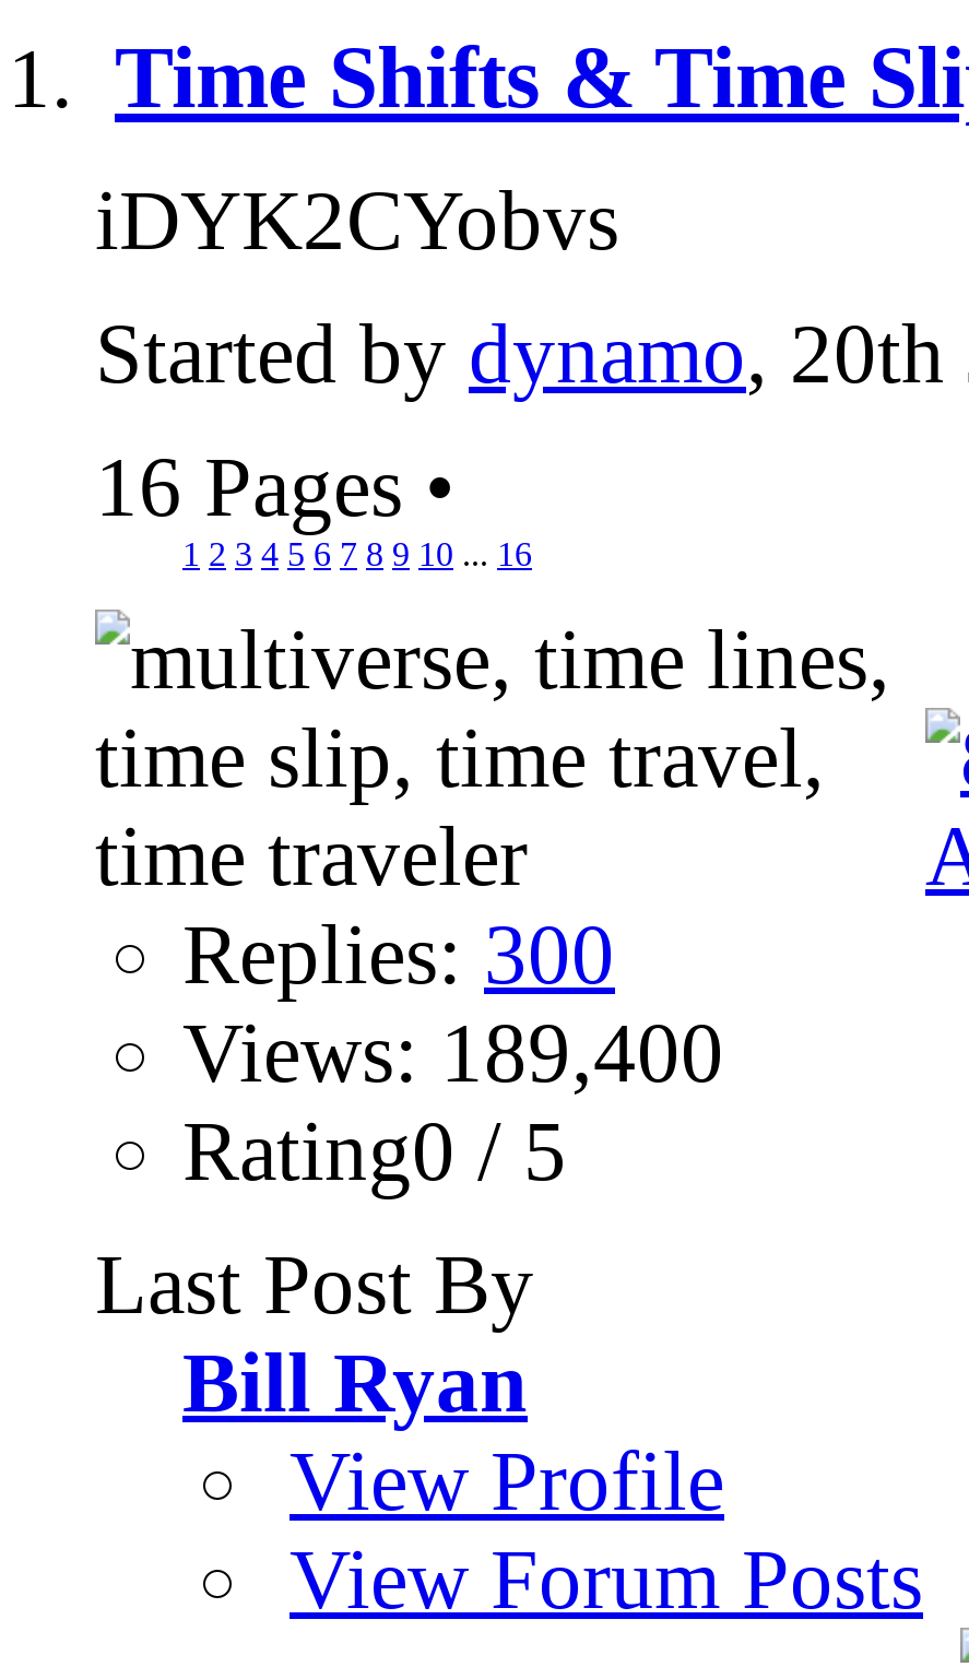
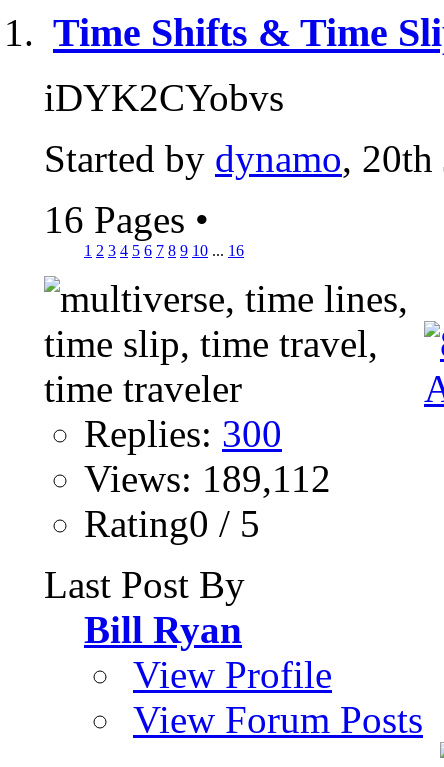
- Views: 189,400
+ Views: 189,112
